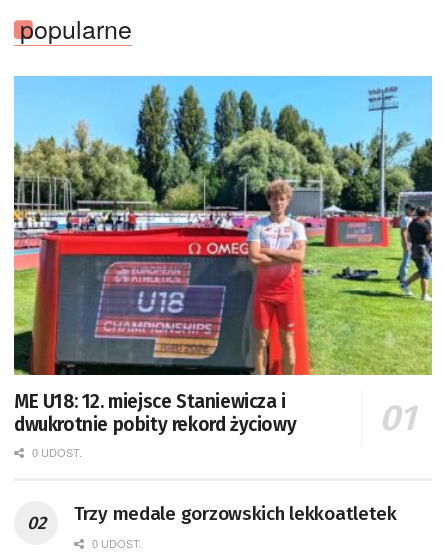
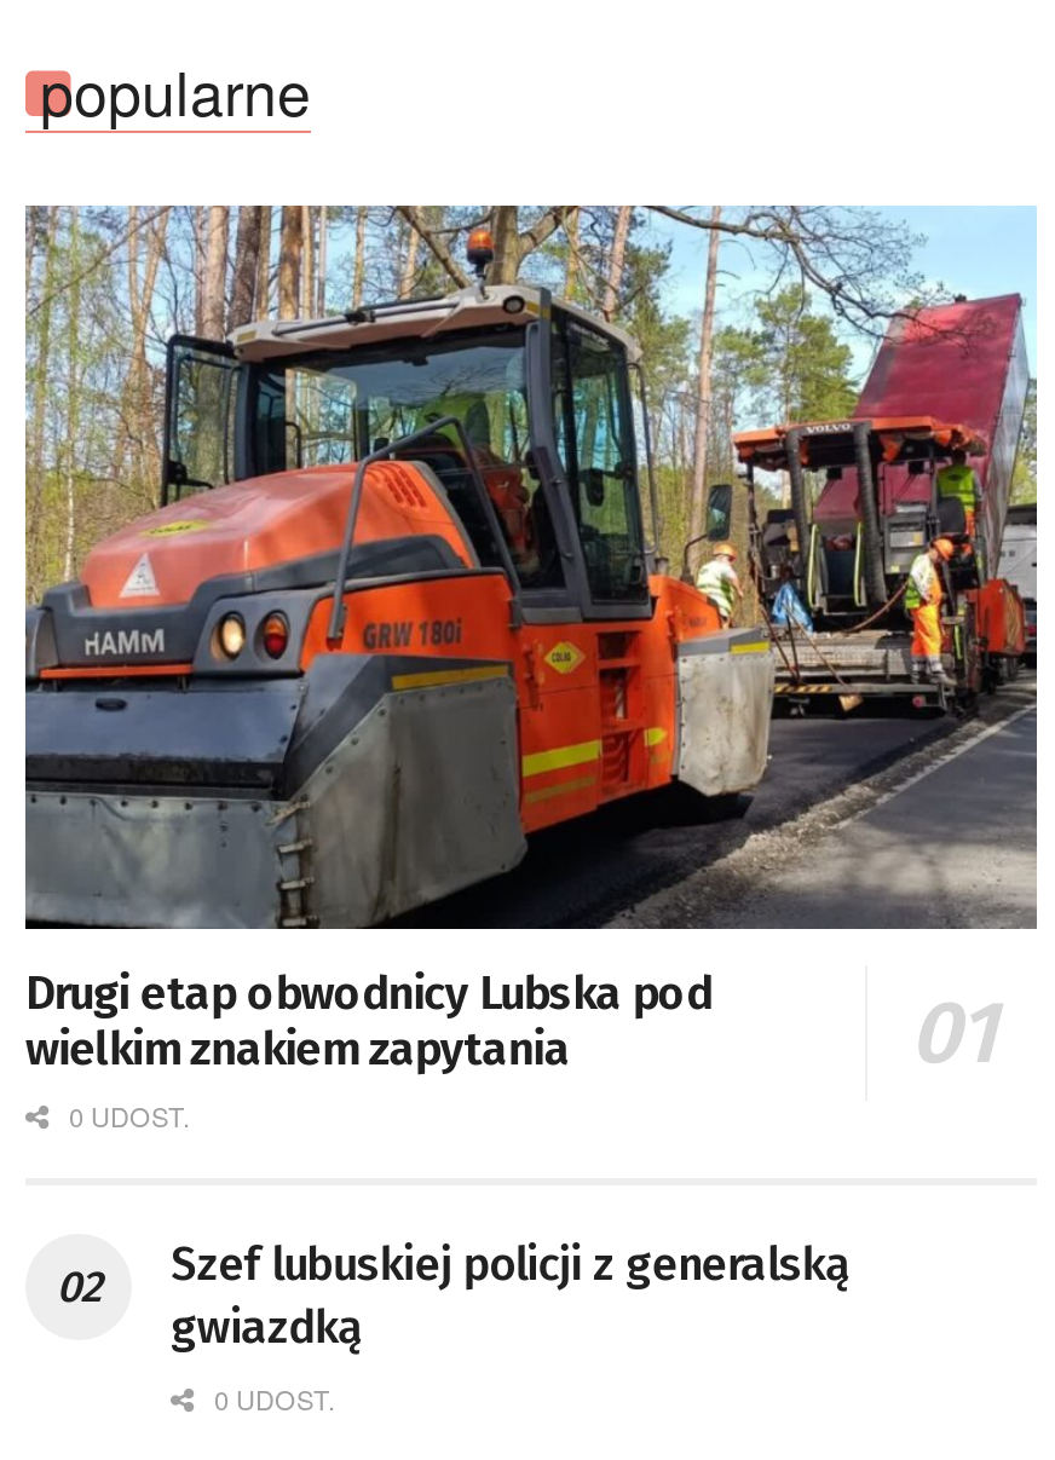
- [image]
- ME U18: 12. miejsce Staniewicza i
- dwukrotnie pobity rekord życiowy
+ [image]
+ Drugi etap obwodnicy Lubska pod
+ wielkim znakiem zapytania

- Trzy medale gorzowskich lekkoatletek
+ Szef lubuskiej policji z generalską
+ gwiazdką
